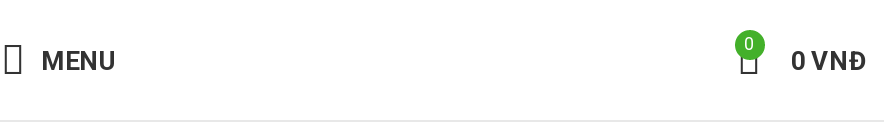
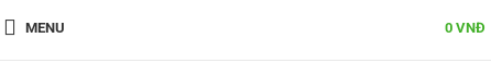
- 0
